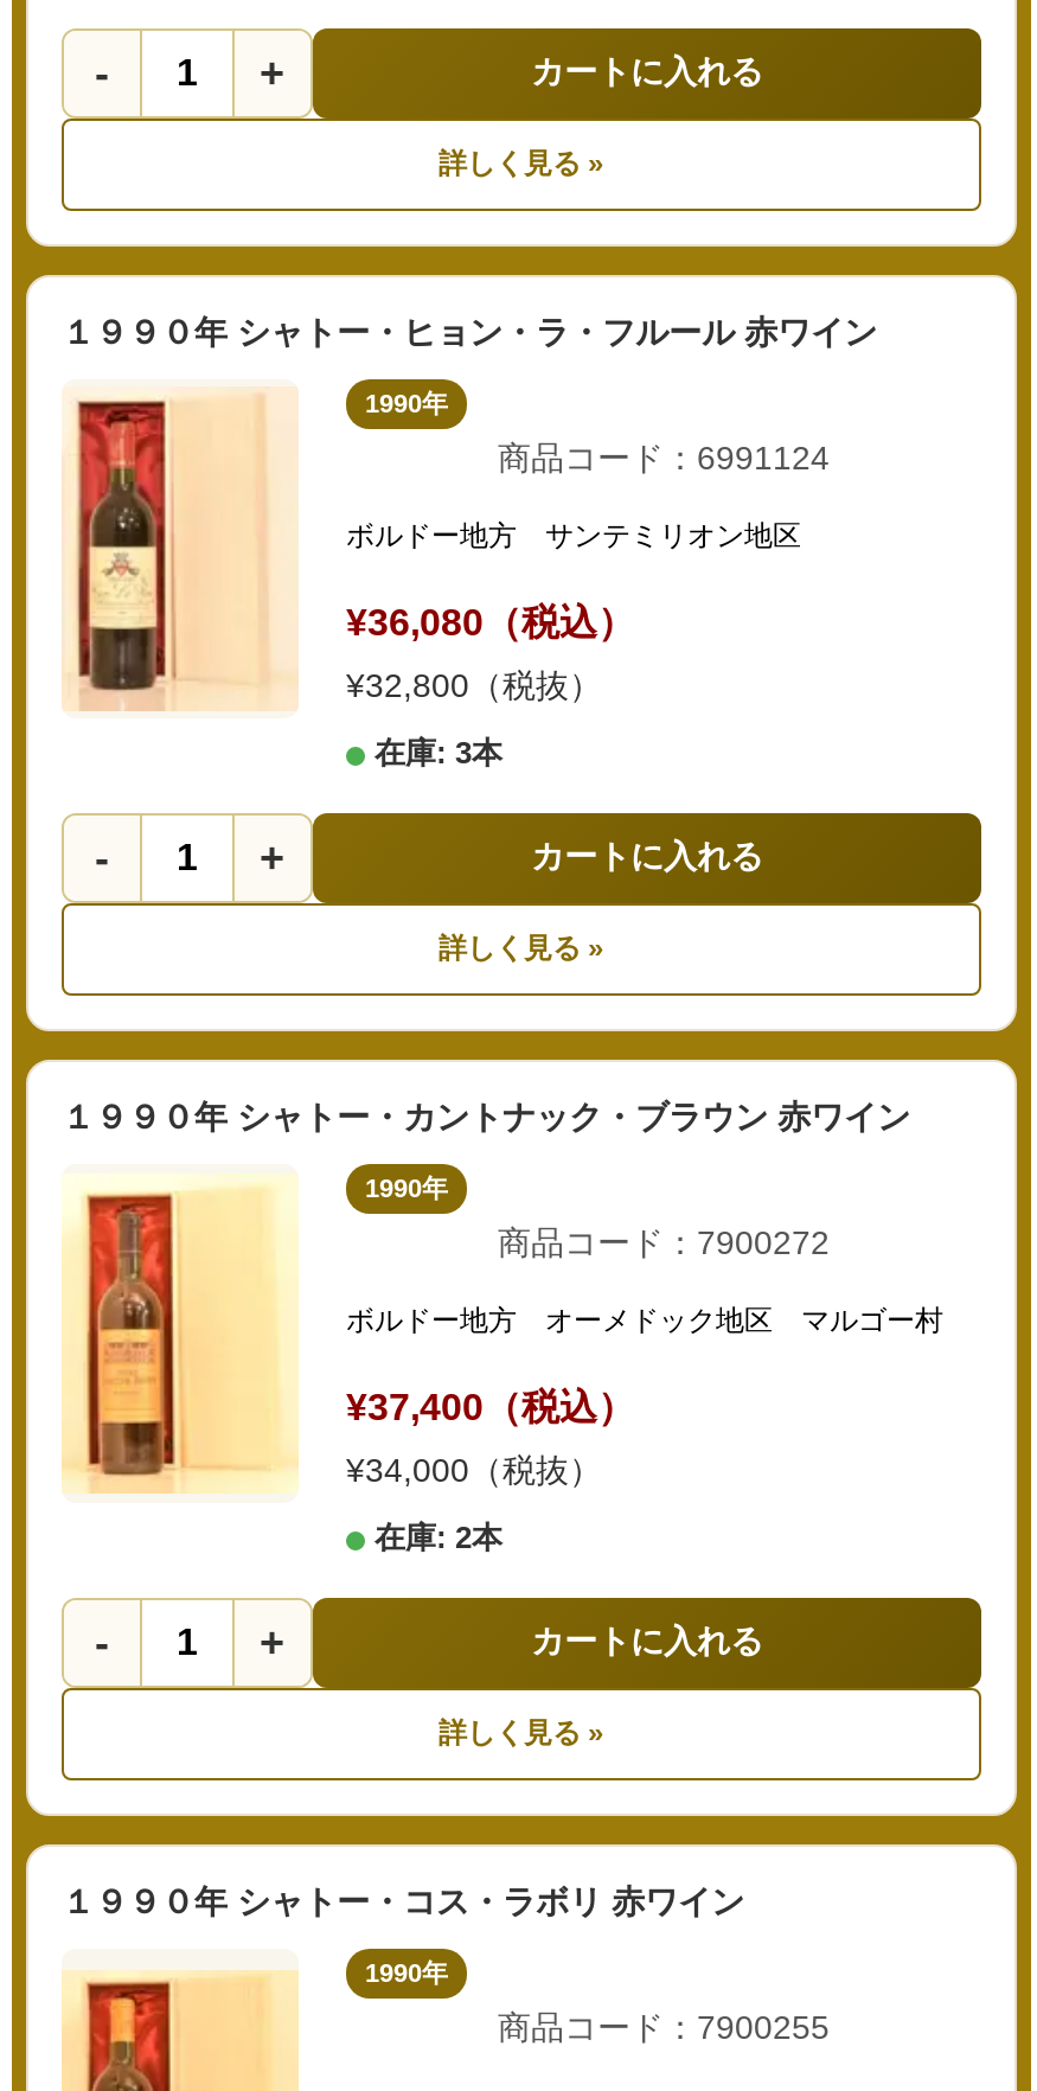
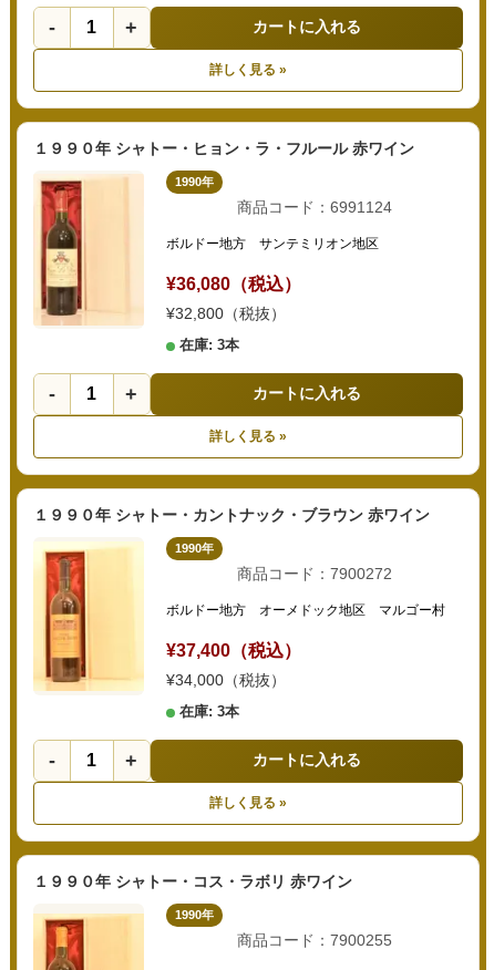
- 在庫: 2本
+ 在庫: 3本
